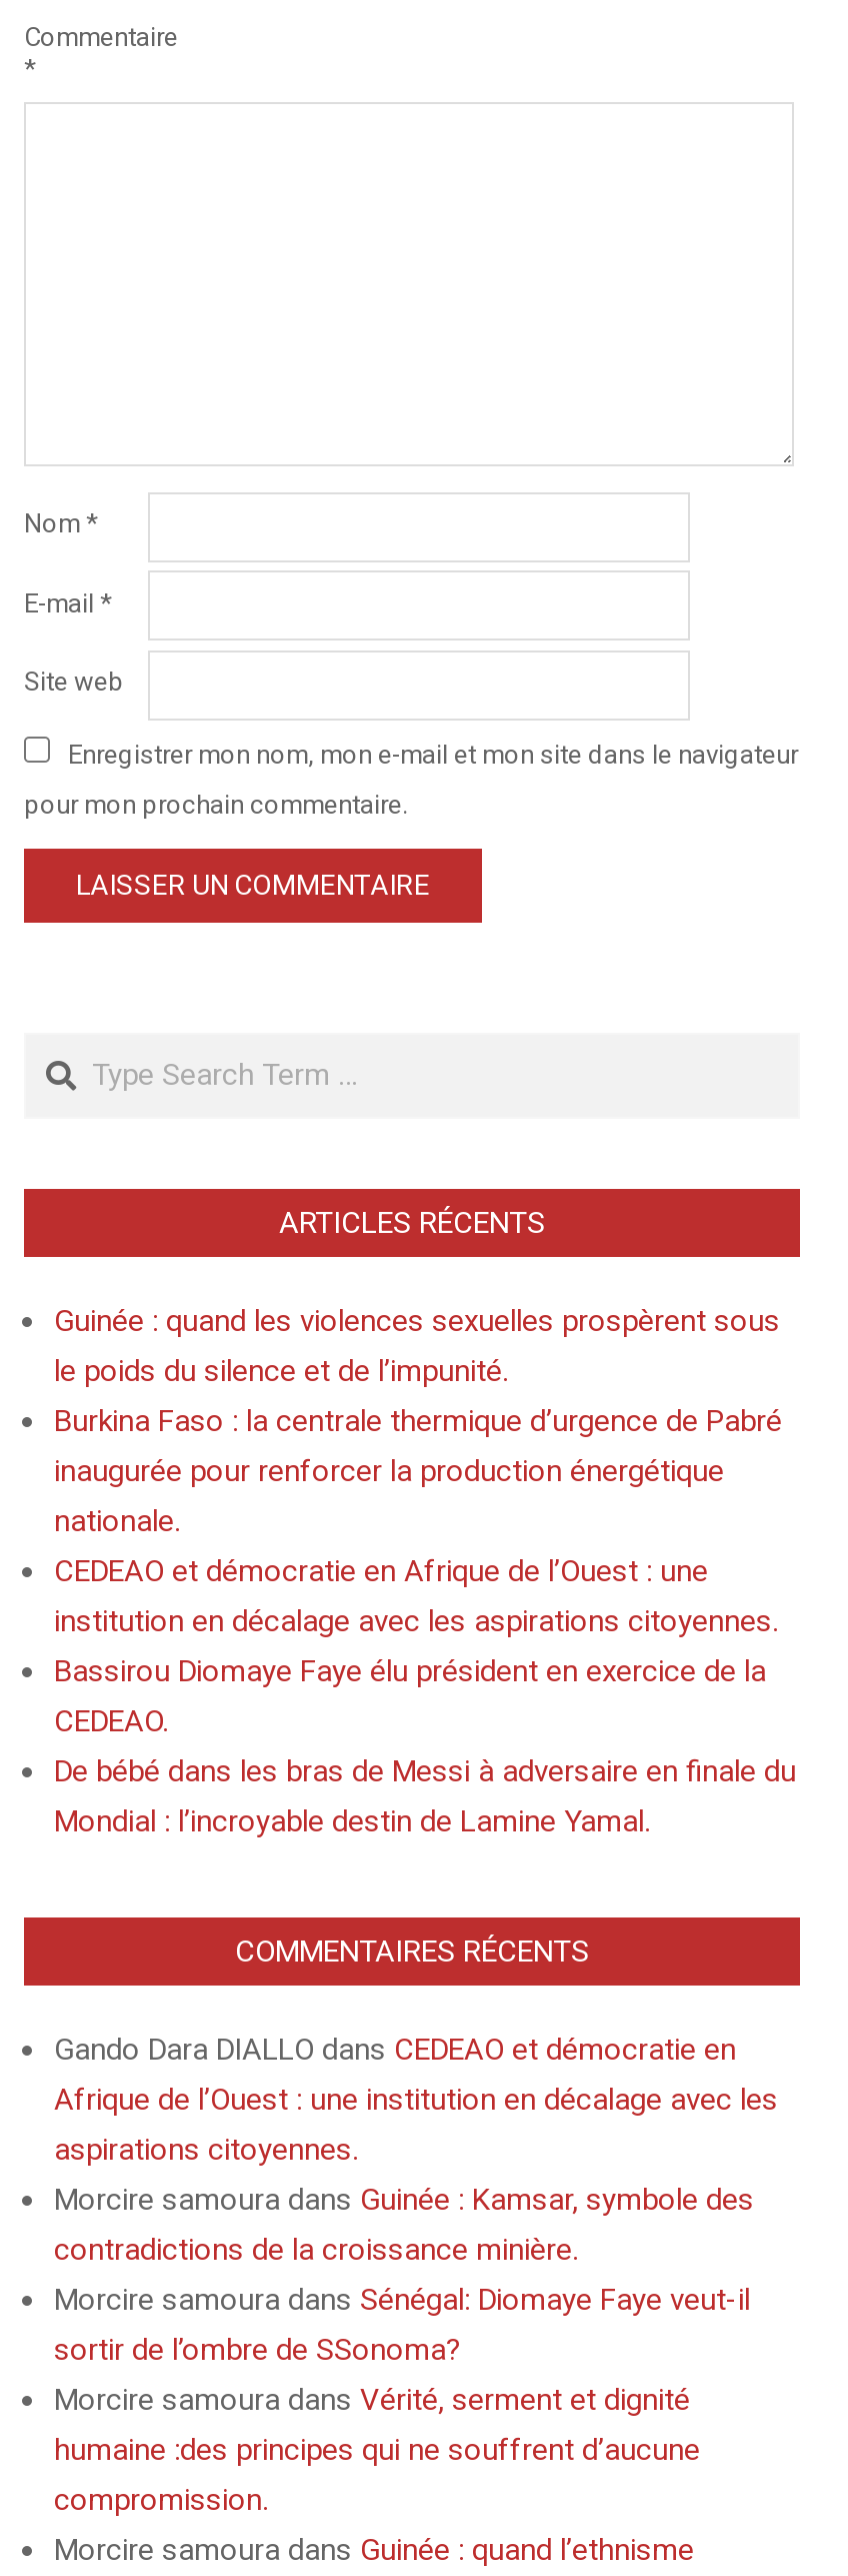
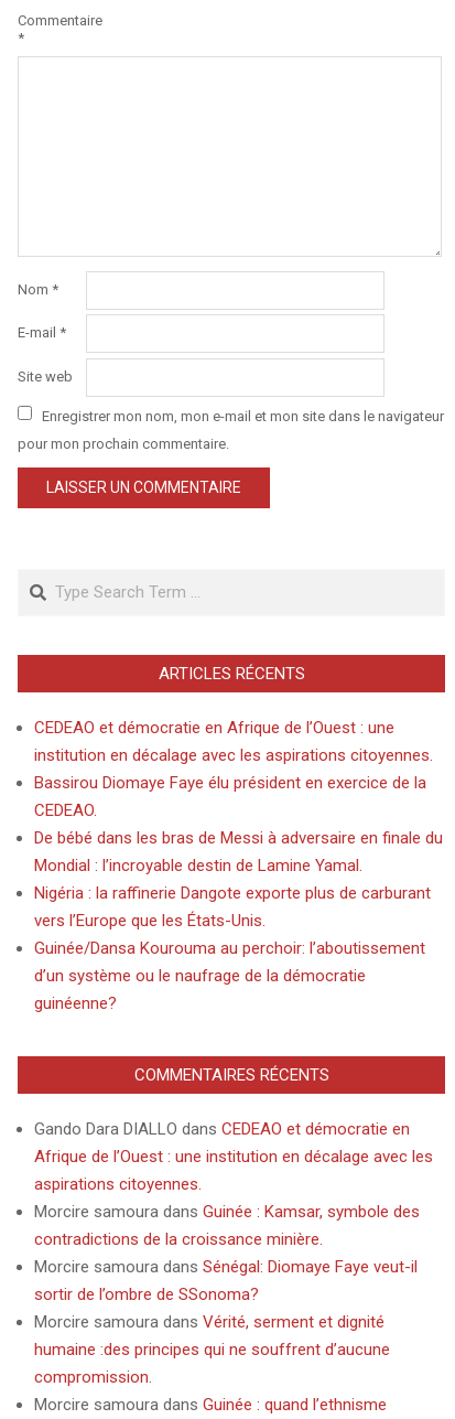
- Guinée : quand les violences sexuelles prospèrent sous
- le poids du silence et de l’impunité.
- Burkina Faso : la centrale thermique d’urgence de Pabré
- inaugurée pour renforcer la production énergétique
- nationale.

moved up: CEDEAO et démocratie en Afrique de l’Ouest : une | institution en décalage avec les aspirations citoyennes. | Bassirou Diomaye Faye élu président en exercice de la | CEDEAO. | De bébé dans les bras de Messi à adversaire en finale du | Mondial : l’incroyable destin de Lamine Yamal.

+ Nigéria : la raffinerie Dangote exporte plus de carburant
+ vers l’Europe que les États-Unis.
+ Guinée/Dansa Kourouma au perchoir: l’aboutissement
+ d’un système ou le naufrage de la démocratie
+ guinéenne?
